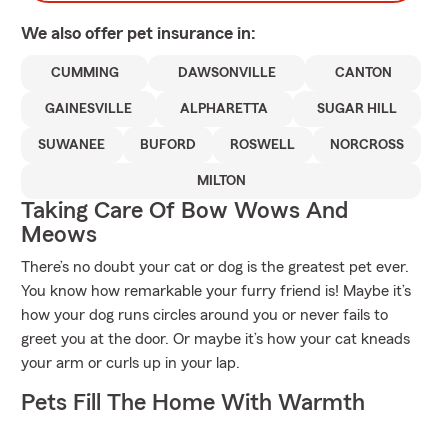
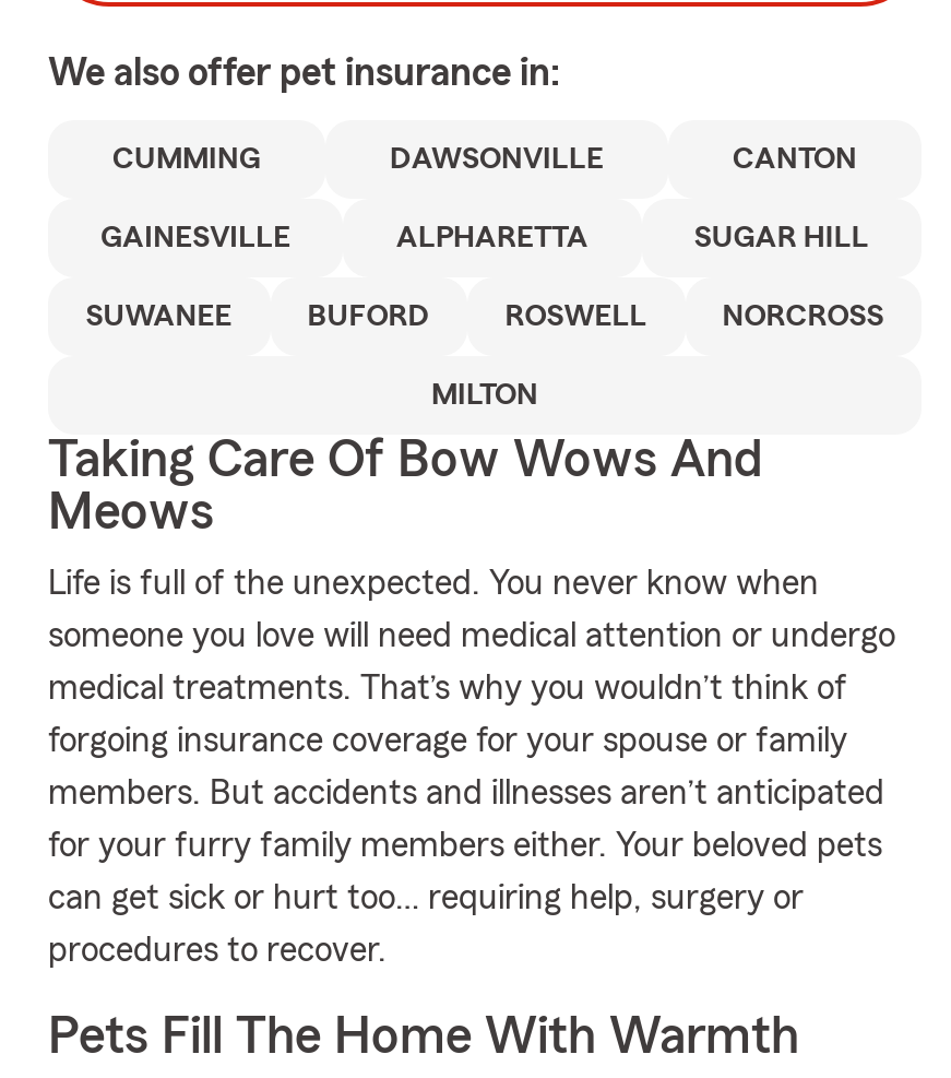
- There’s no doubt your cat or dog is the greatest pet ever.
- You know how remarkable your furry friend is! Maybe it’s
- how your dog runs circles around you or never fails to
- greet you at the door. Or maybe it’s how your cat kneads
- your arm or curls up in your lap.
+ Life is full of the unexpected. You never know when
+ someone you love will need medical attention or undergo
+ medical treatments. That’s why you wouldn’t think of
+ forgoing insurance coverage for your spouse or family
+ members. But accidents and illnesses aren’t anticipated
+ for your furry family members either. Your beloved pets
+ can get sick or hurt too… requiring help, surgery or
+ procedures to recover.
